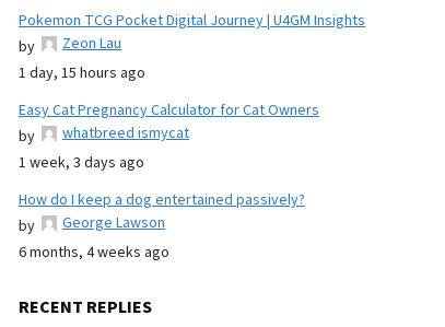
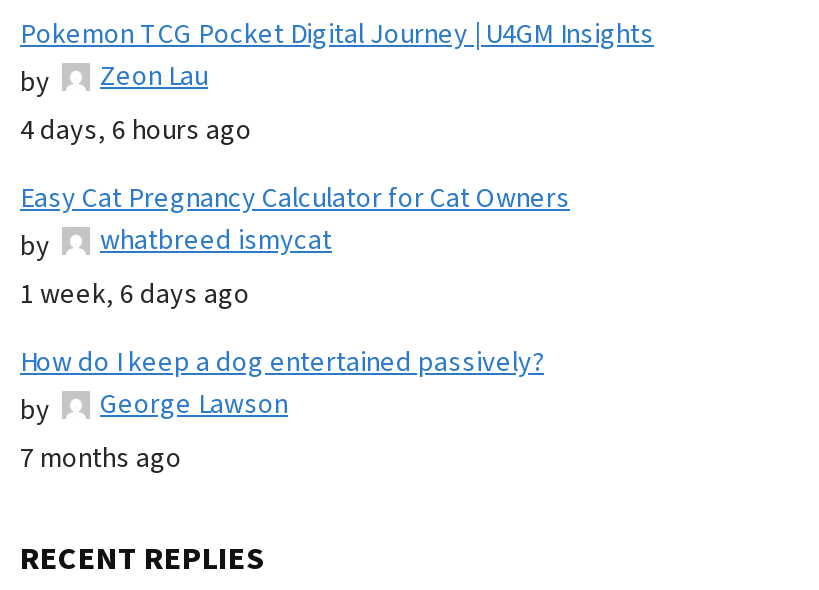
- 1 day, 15 hours ago
+ 4 days, 6 hours ago

- 1 week, 3 days ago
+ 1 week, 6 days ago

- 6 months, 4 weeks ago
+ 7 months ago
